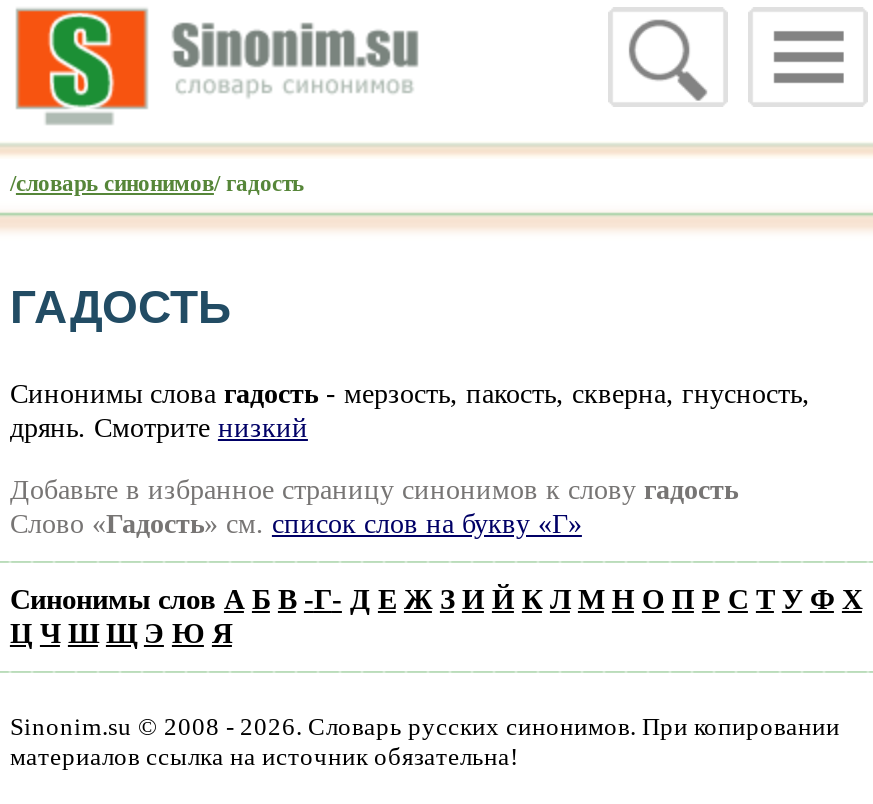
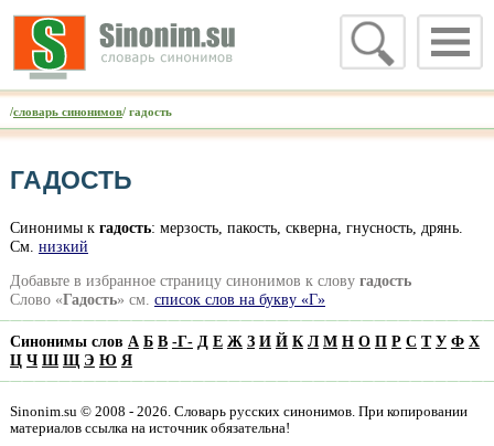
- Синонимы слова гадость - мерзость, пакость, скверна, гнусность,
- дрянь. Смотрите низкий
+ Синонимы к гадость: мерзость, пакость, скверна, гнусность, дрянь.
+ Cм. низкий
